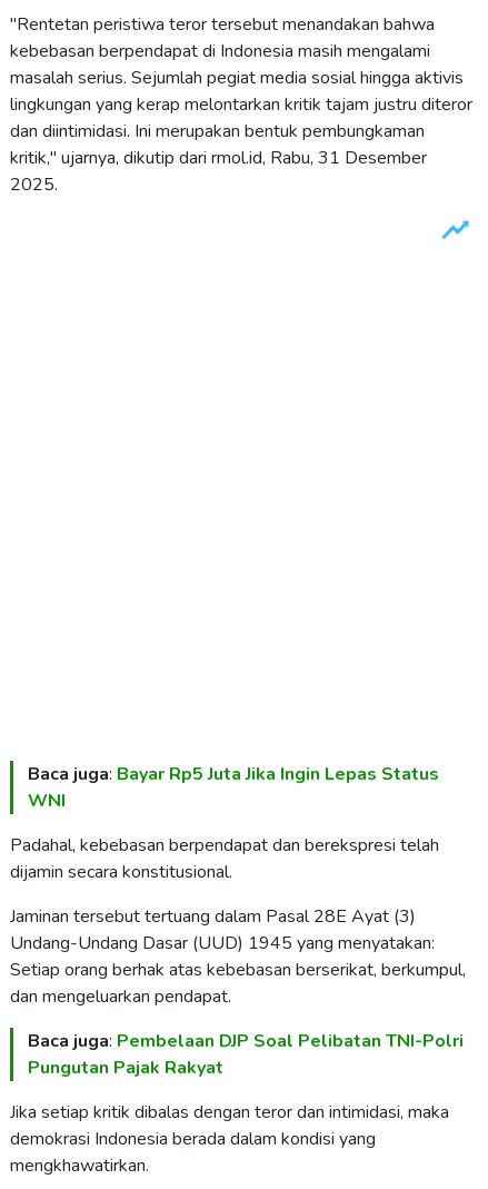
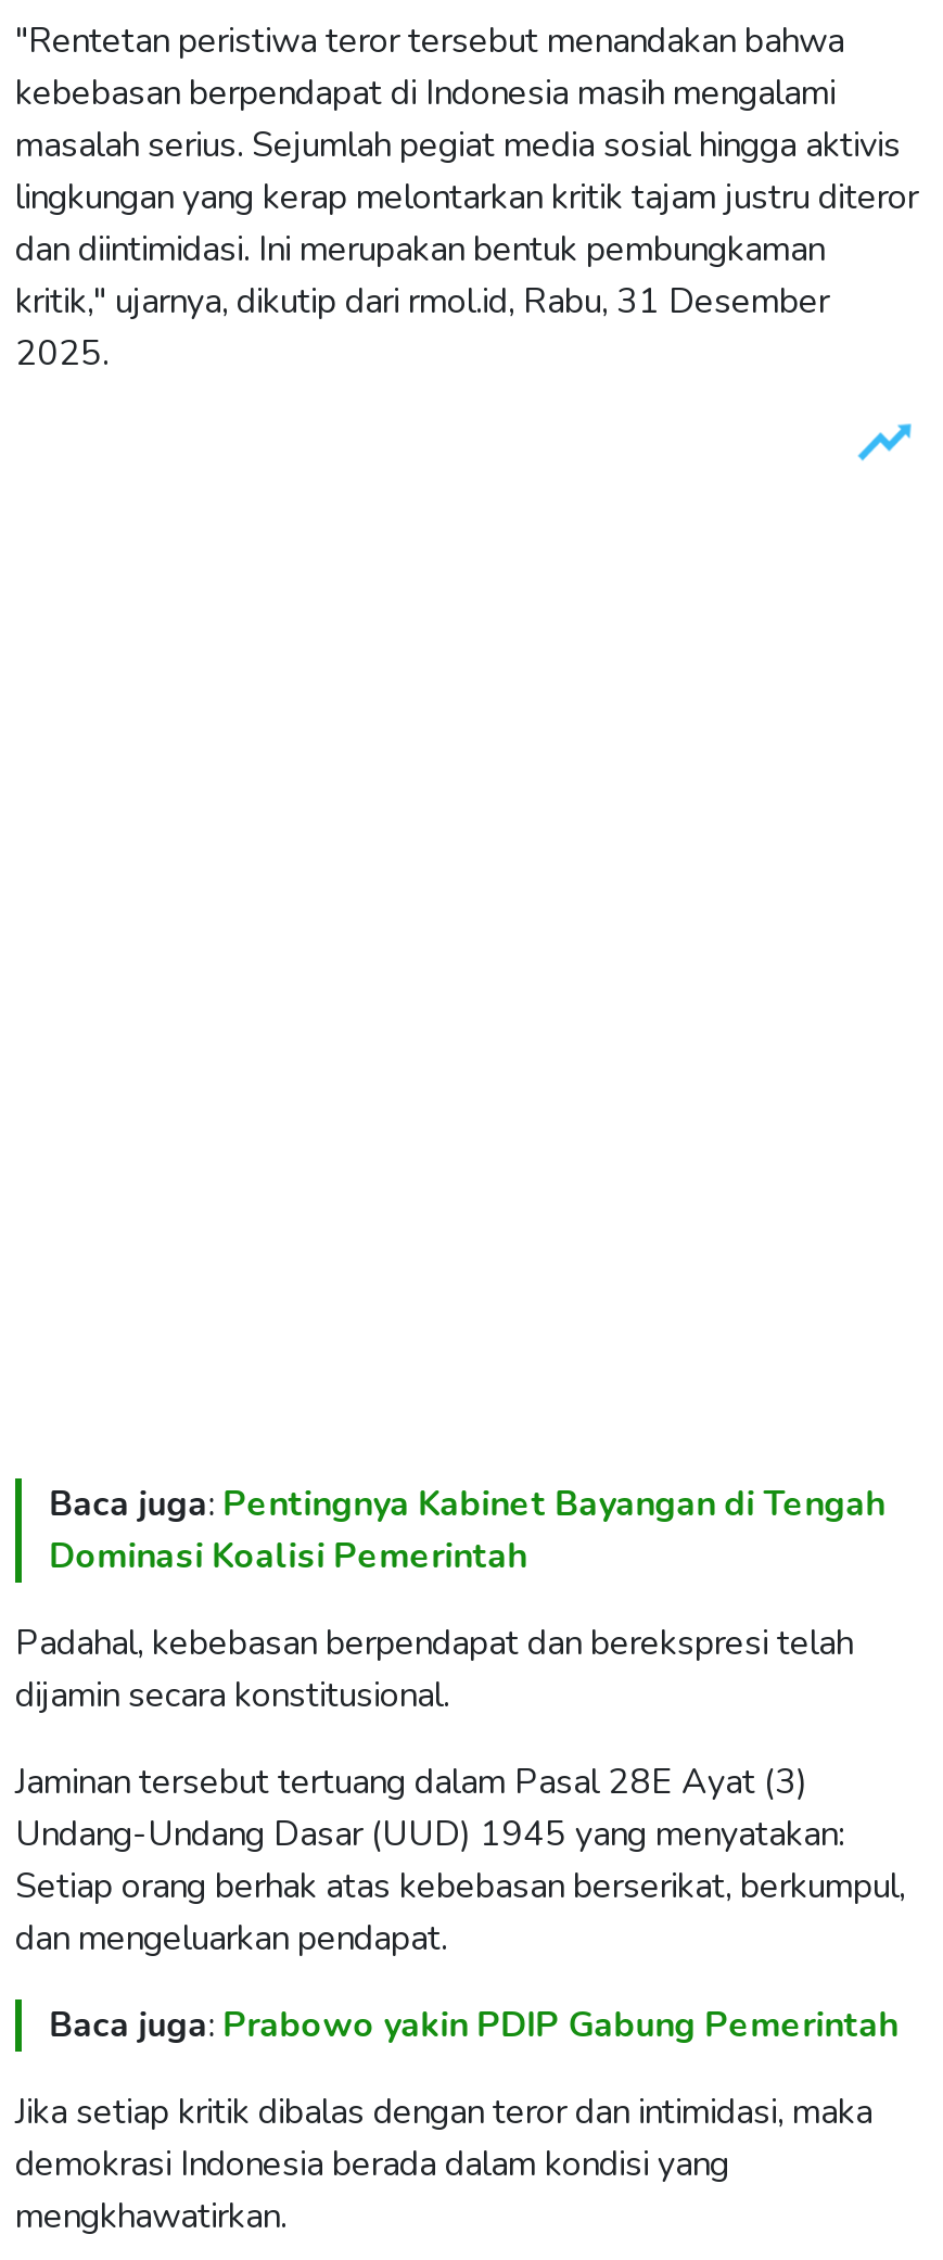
- Baca juga: Bayar Rp5 Juta Jika Ingin Lepas Status
- WNI
+ Baca juga: Pentingnya Kabinet Bayangan di Tengah
+ Dominasi Koalisi Pemerintah

- Baca juga: Pembelaan DJP Soal Pelibatan TNI-Polri
- Pungutan Pajak Rakyat
+ Baca juga: Prabowo yakin PDIP Gabung Pemerintah
